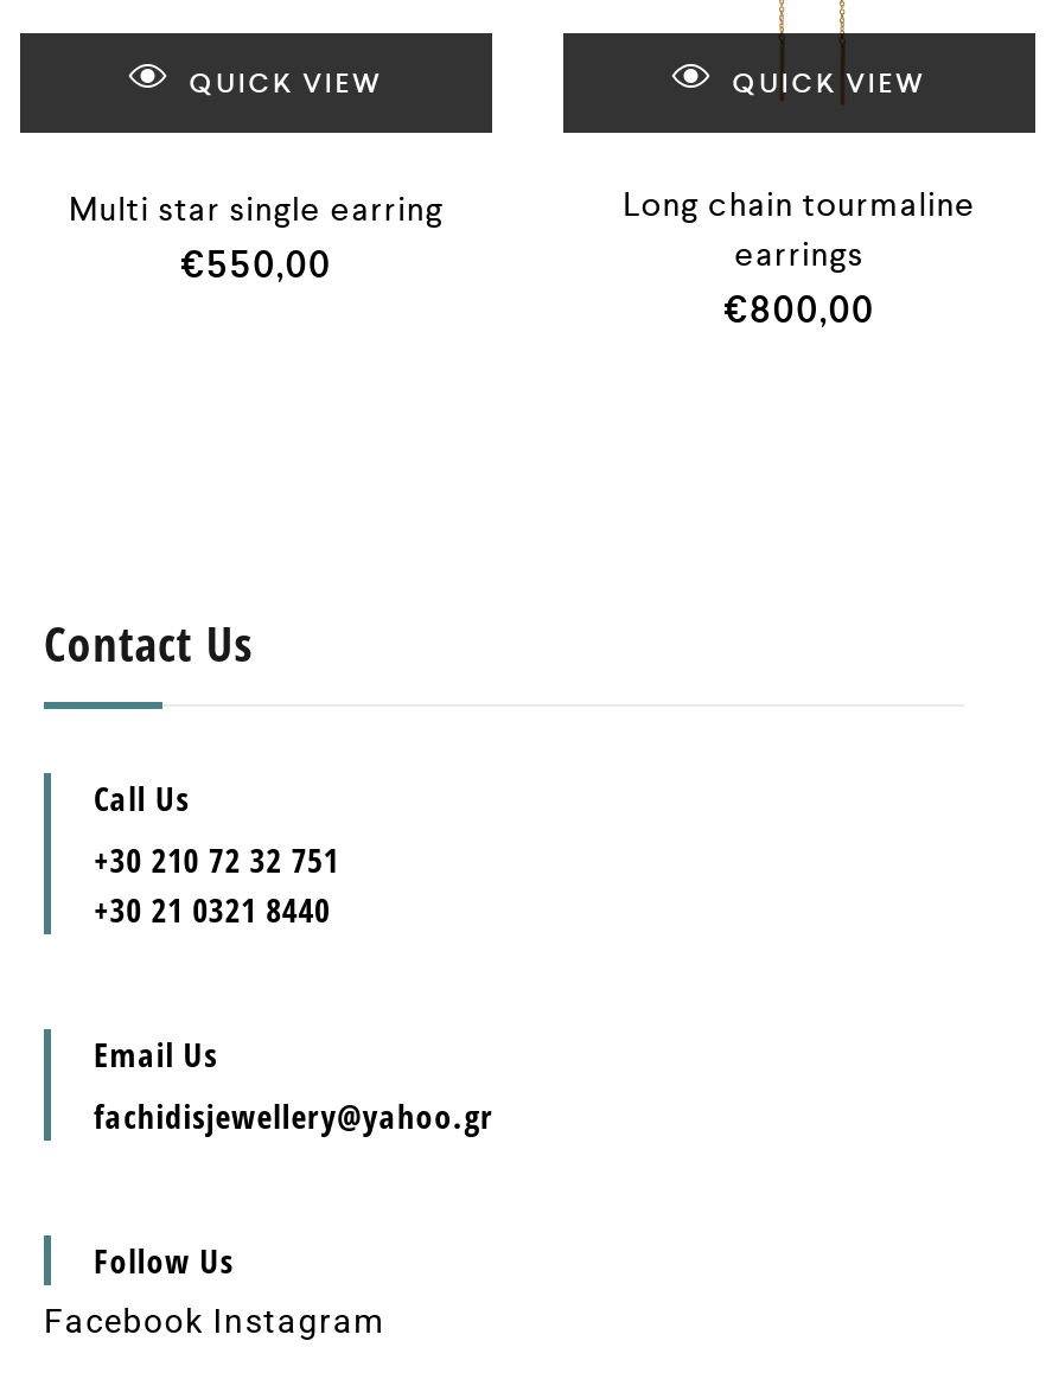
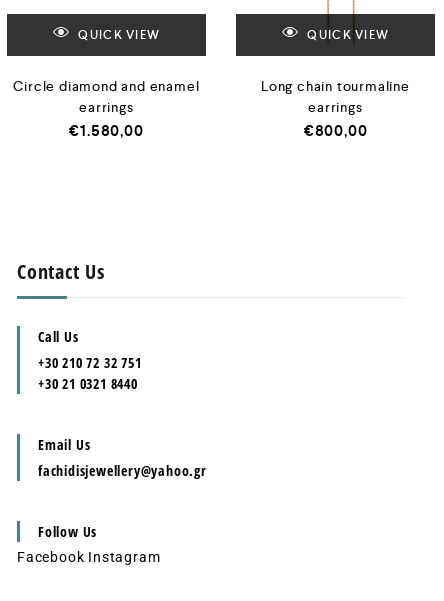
- Multi star single earring
- €550,00
+ Circle diamond and enamel
+ earrings
+ €1.580,00
